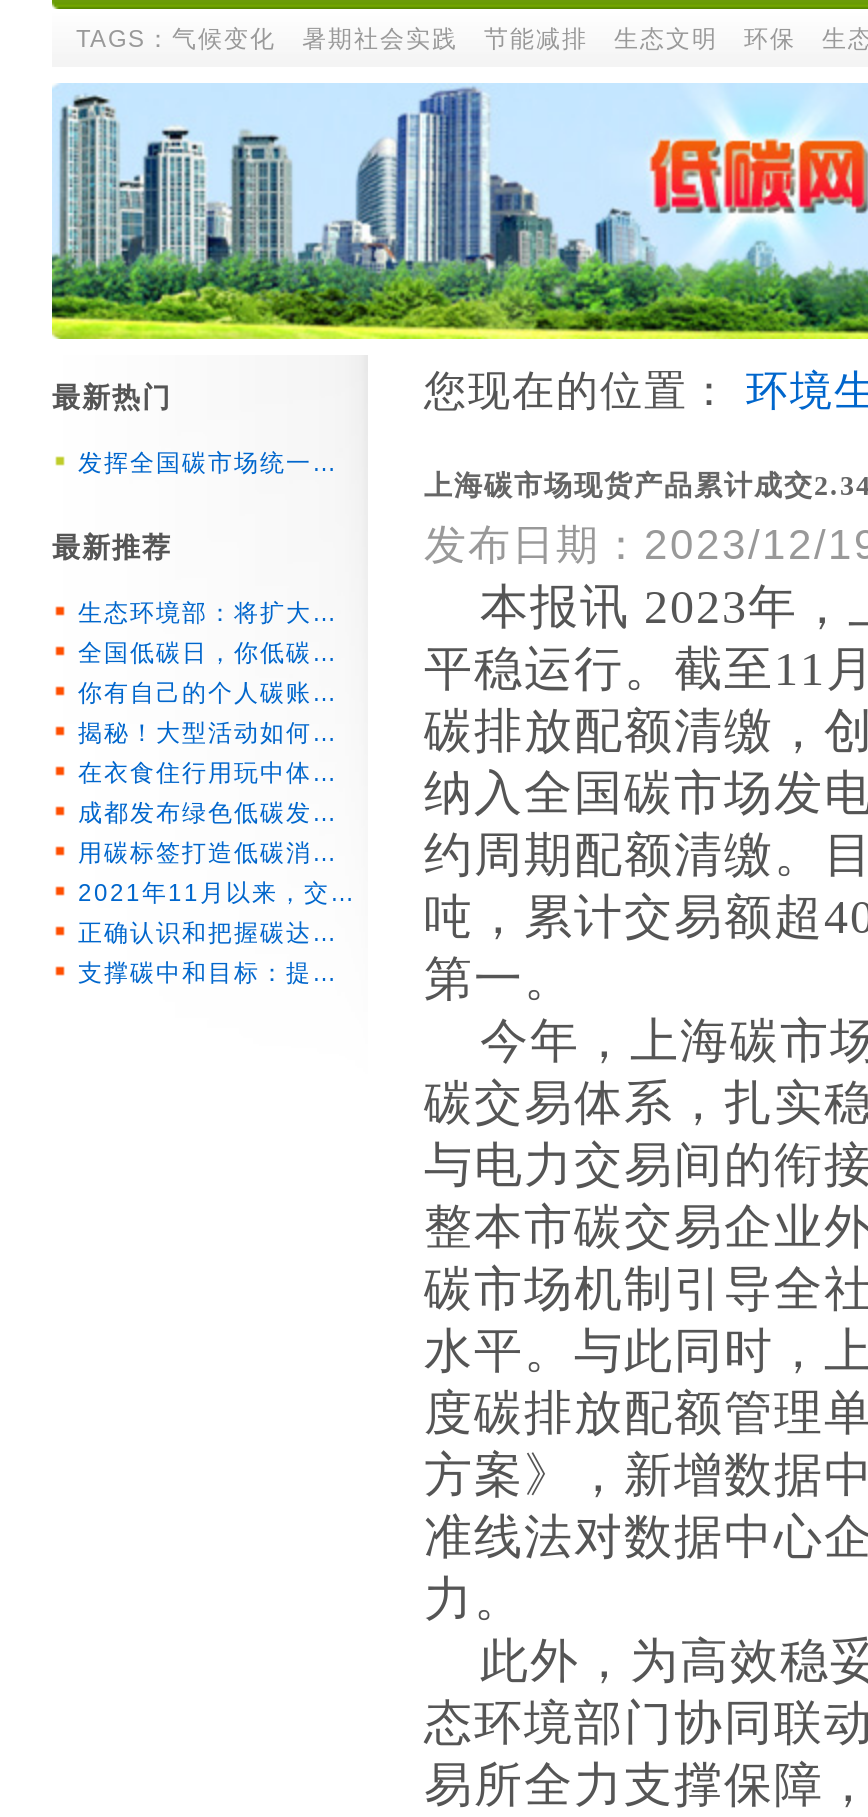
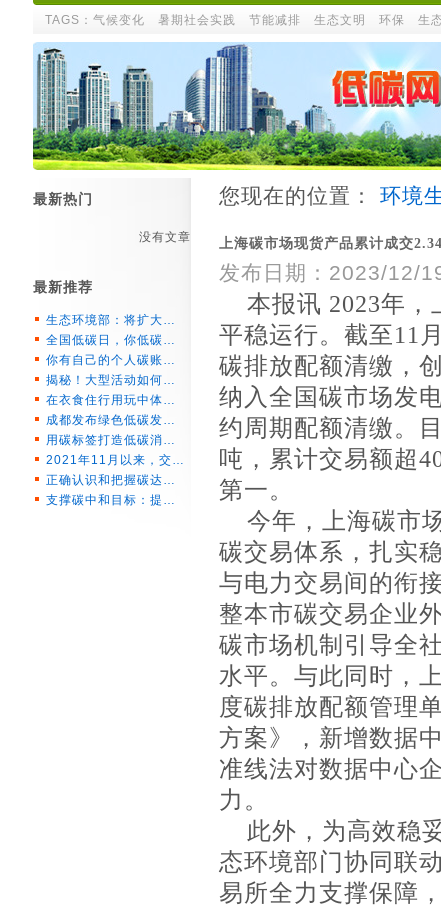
- 发挥全国碳市场统一…
+ 没有文章
